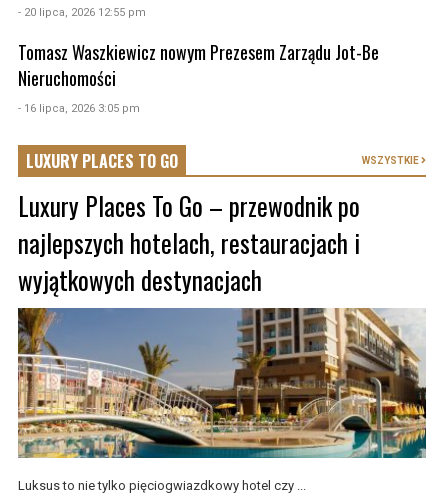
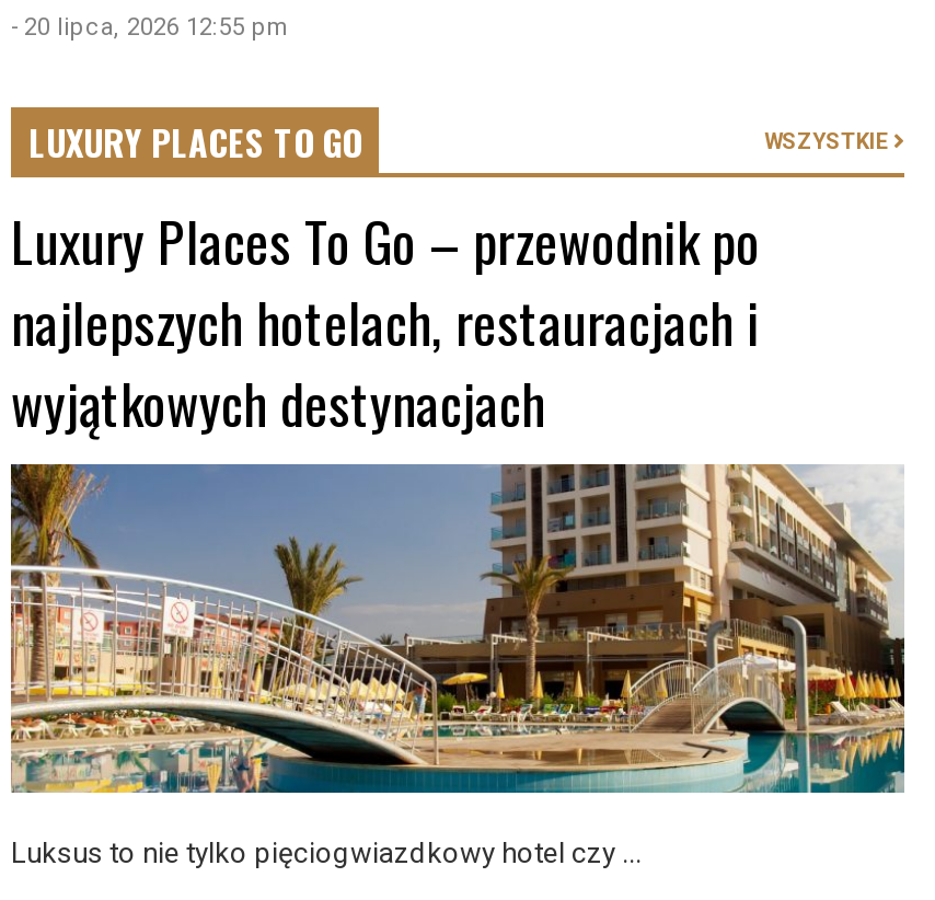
- Tomasz Waszkiewicz nowym Prezesem Zarządu Jot-Be
- Nieruchomości
- - 16 lipca, 2026 3:05 pm
